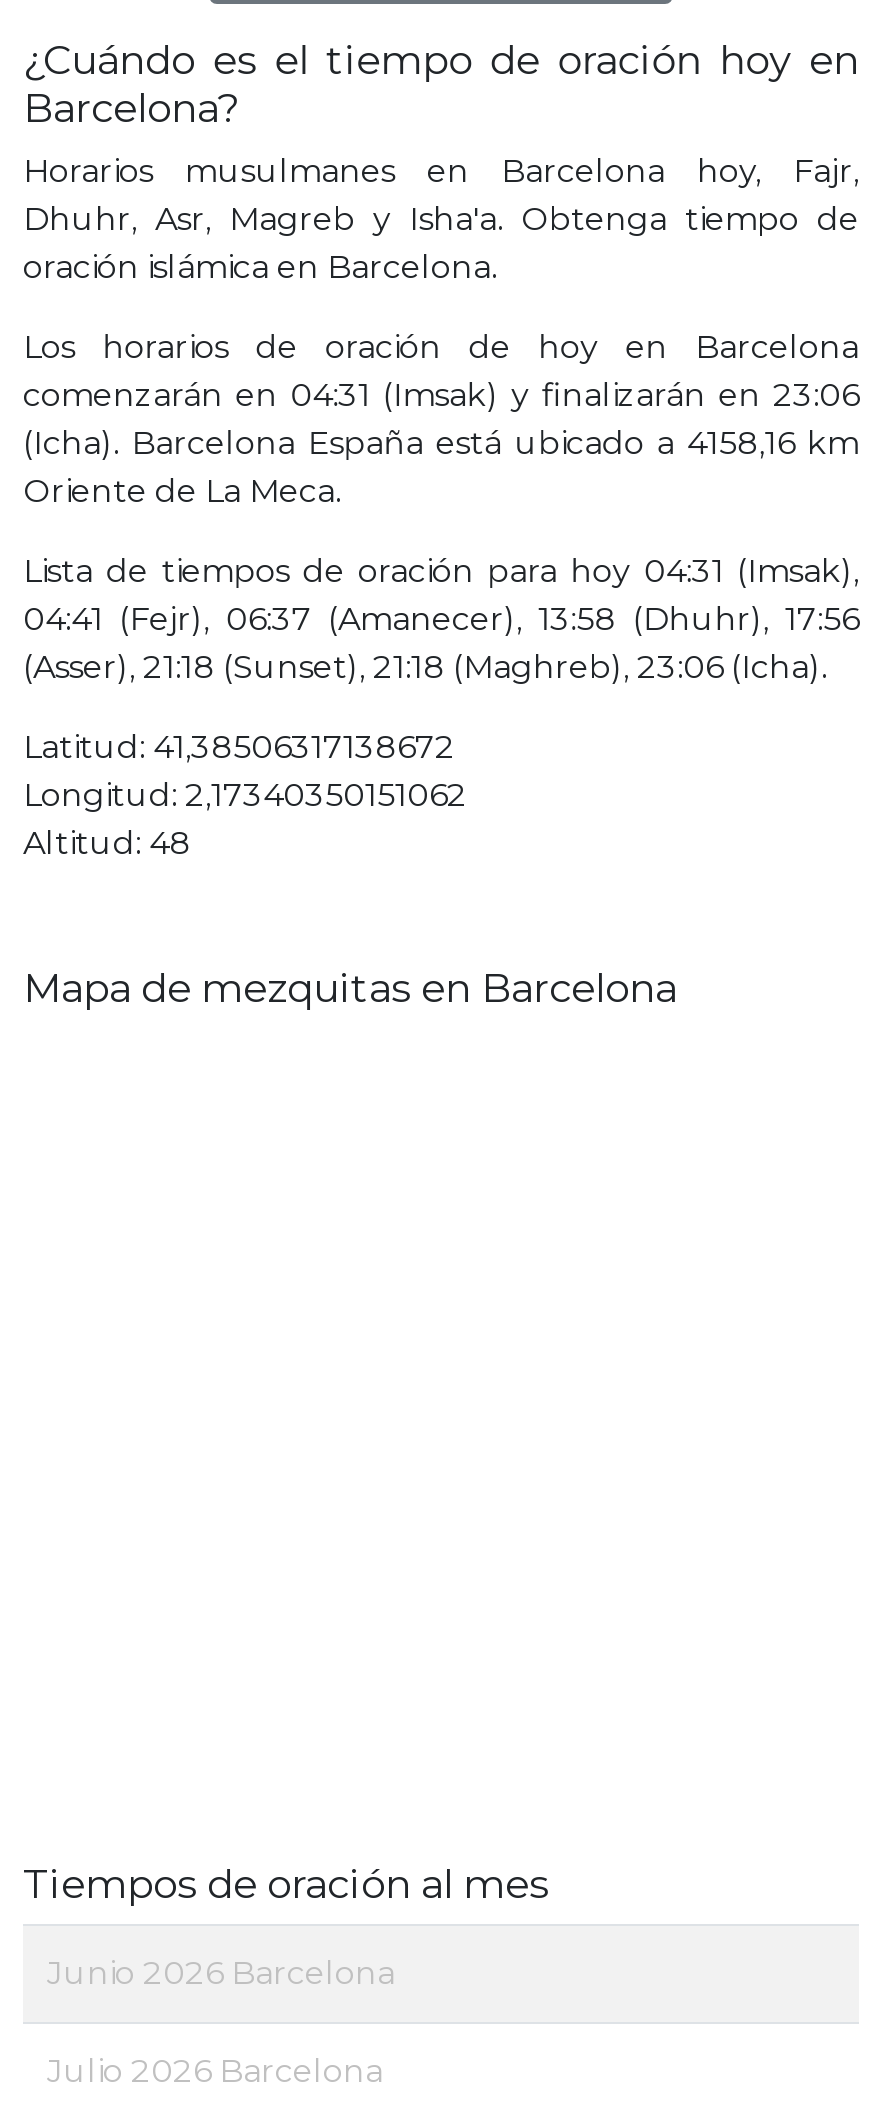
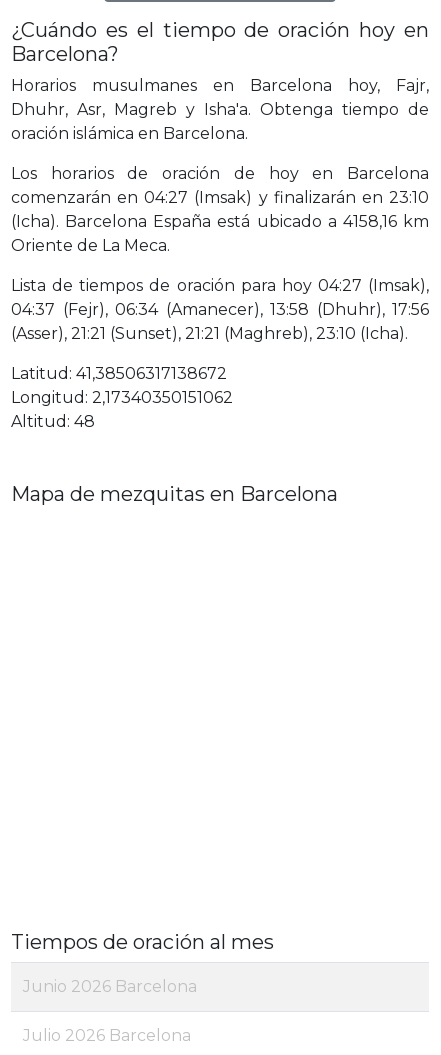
- comenzarán en 04:31 (Imsak) y finalizarán en 23:06
+ comenzarán en 04:27 (Imsak) y finalizarán en 23:10

- Lista de tiempos de oración para hoy 04:31 (Imsak),
+ Lista de tiempos de oración para hoy 04:27 (Imsak),

- 04:41 (Fejr), 06:37 (Amanecer), 13:58 (Dhuhr), 17:56
+ 04:37 (Fejr), 06:34 (Amanecer), 13:58 (Dhuhr), 17:56

- (Asser), 21:18 (Sunset), 21:18 (Maghreb), 23:06 (Icha).
+ (Asser), 21:21 (Sunset), 21:21 (Maghreb), 23:10 (Icha).
